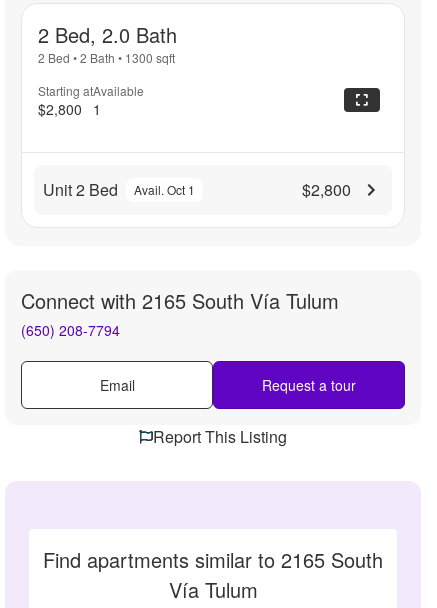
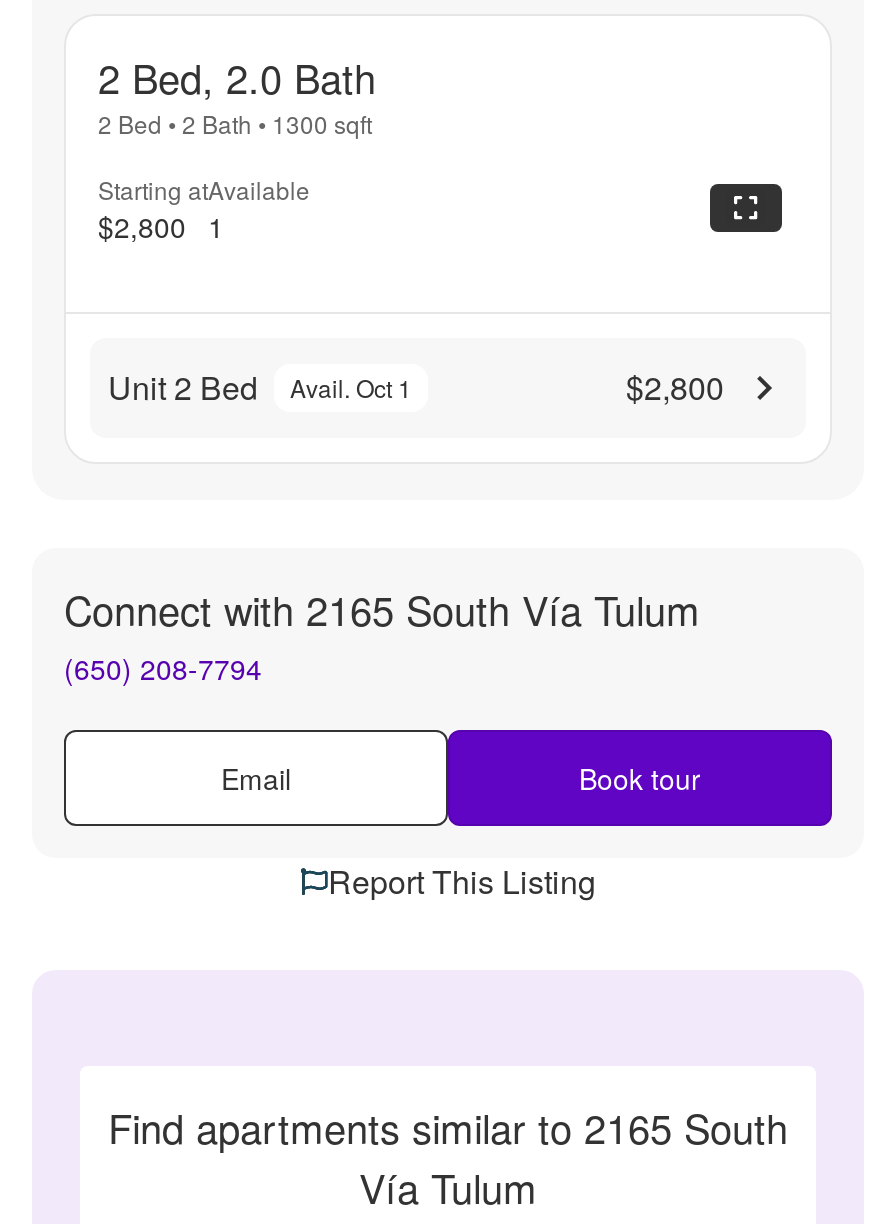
- Request a tour
+ Book tour
